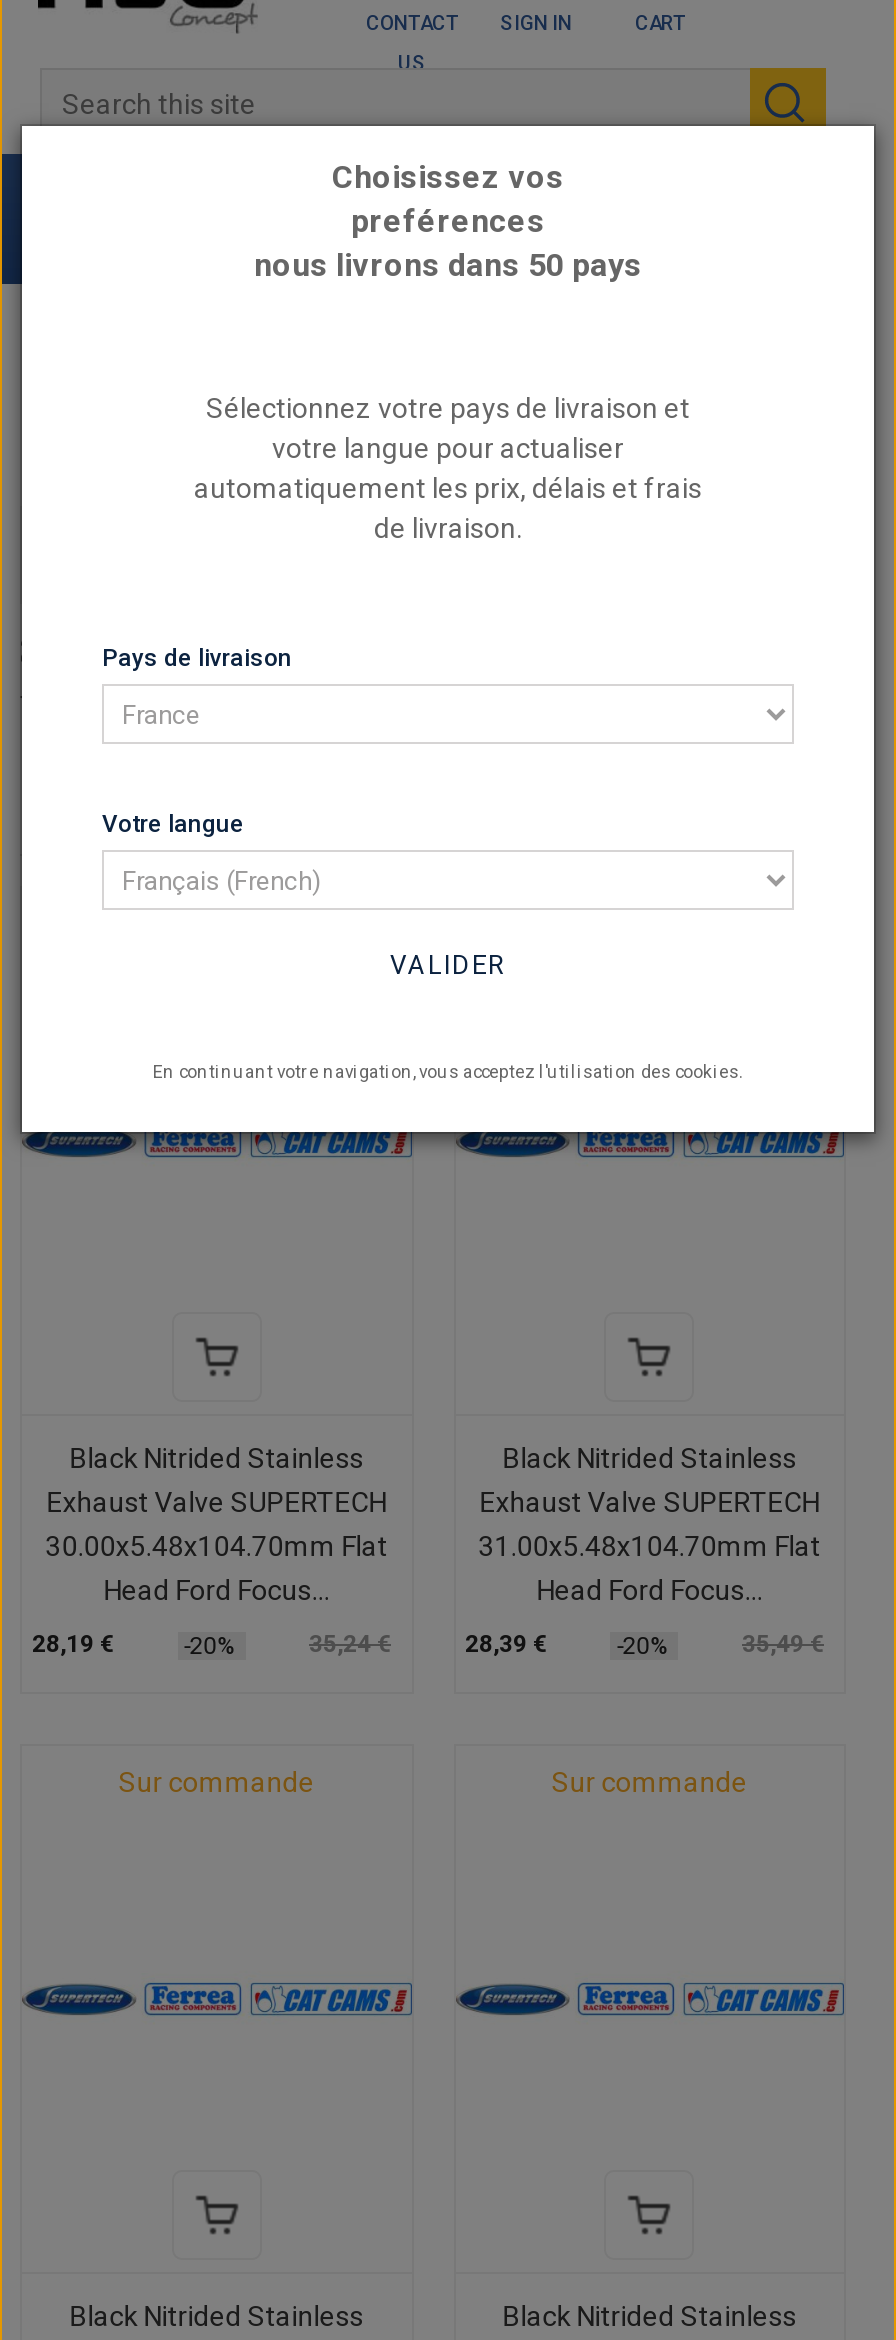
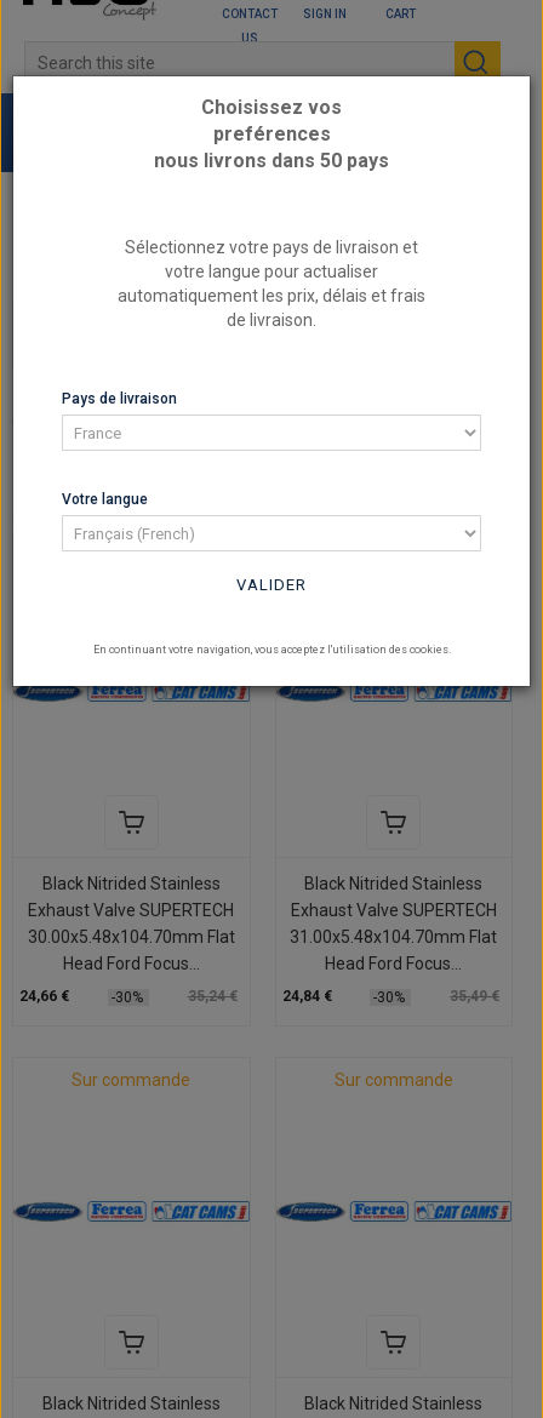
- 28,19 €
+ 24,66 €

- -20%
+ -30%

- 28,39 €
+ 24,84 €

- -20%
+ -30%
